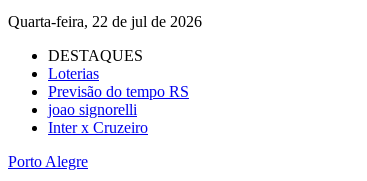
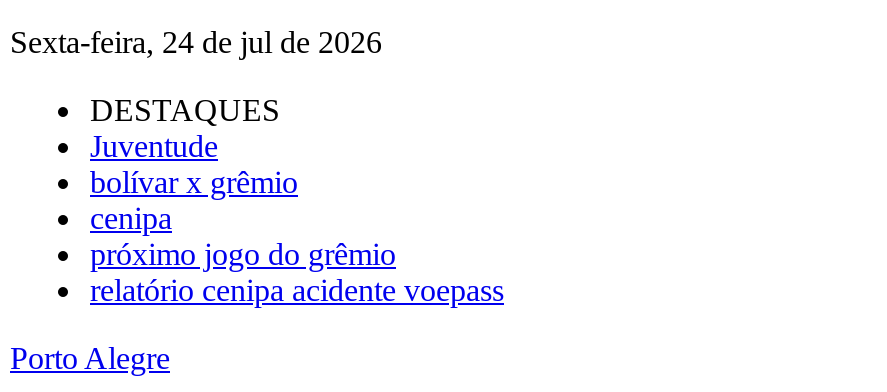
- Quarta-feira, 22 de jul de 2026
+ Sexta-feira, 24 de jul de 2026

- Loterias
- Previsão do tempo RS
- joao signorelli
- Inter x Cruzeiro
+ Juventude
+ bolívar x grêmio
+ cenipa
+ próximo jogo do grêmio
+ relatório cenipa acidente voepass
